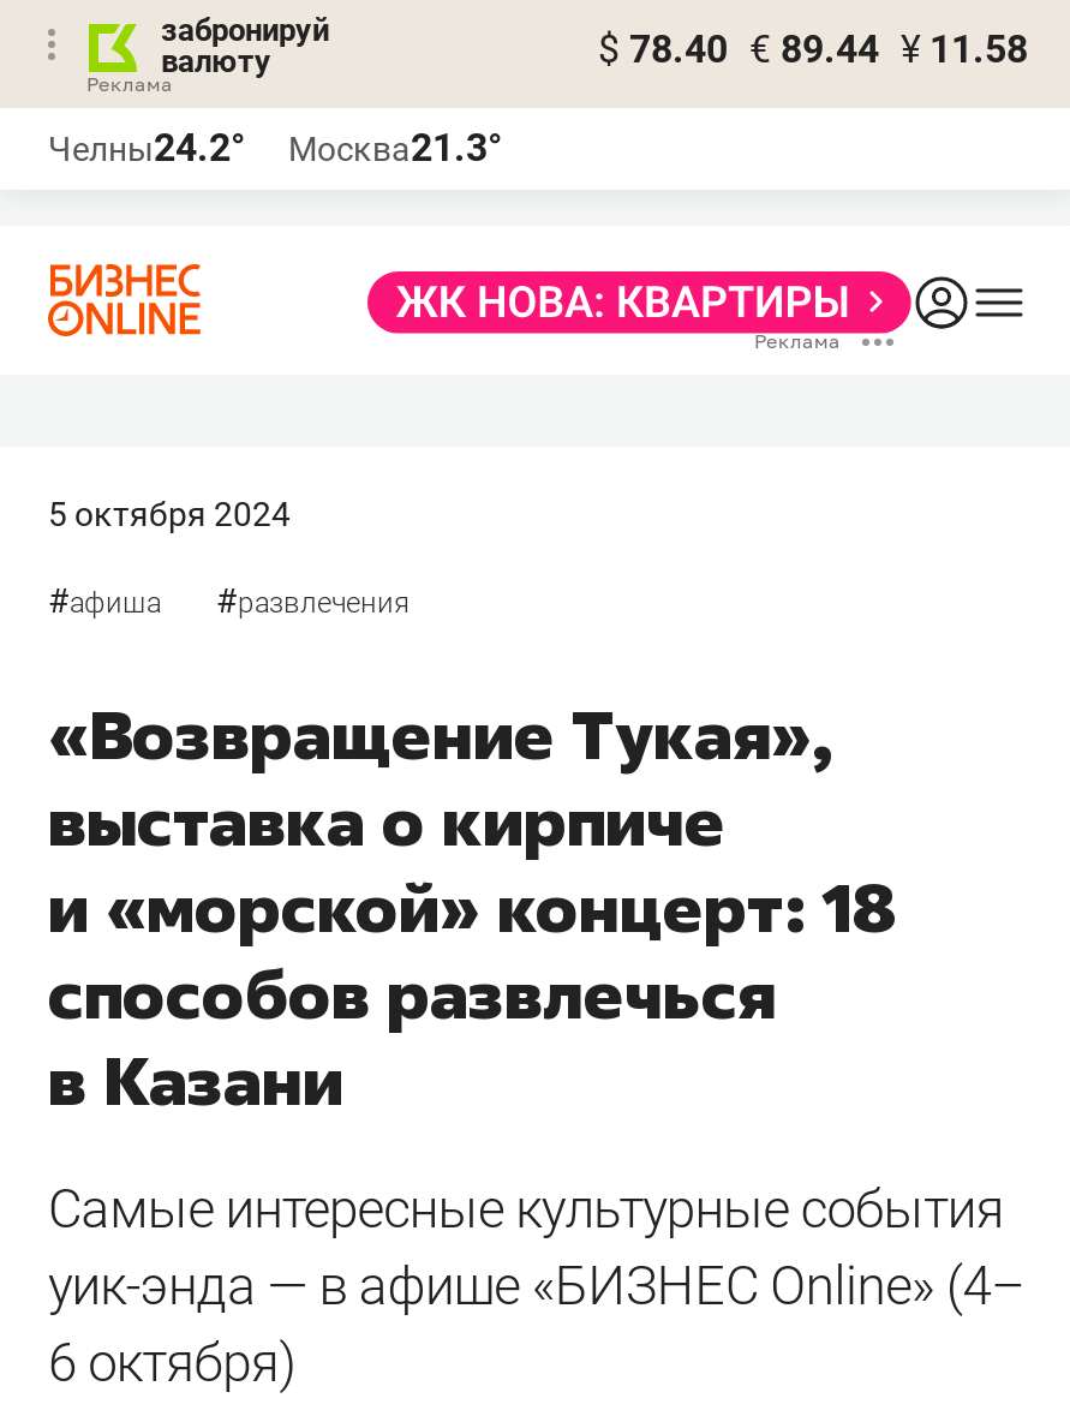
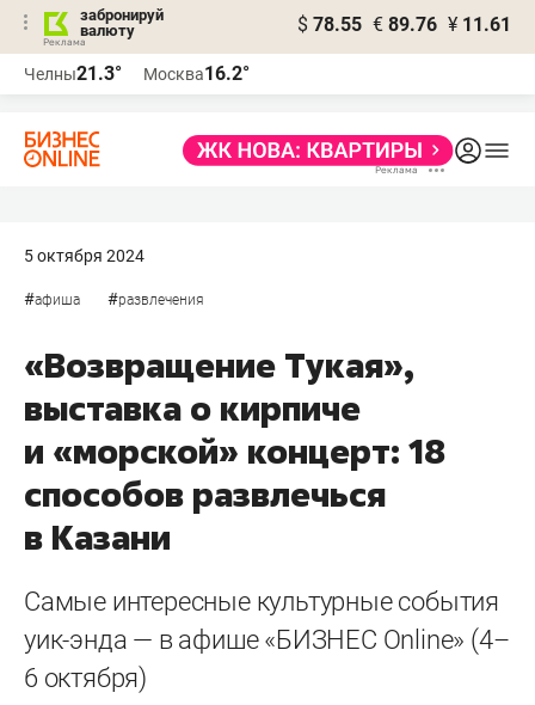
- $ 78.40 € 89.44 ¥ 11.58
+ $ 78.55 € 89.76 ¥ 11.61

- Челны24.2°
+ Челны21.3°

- Москва21.3°
+ Москва16.2°
